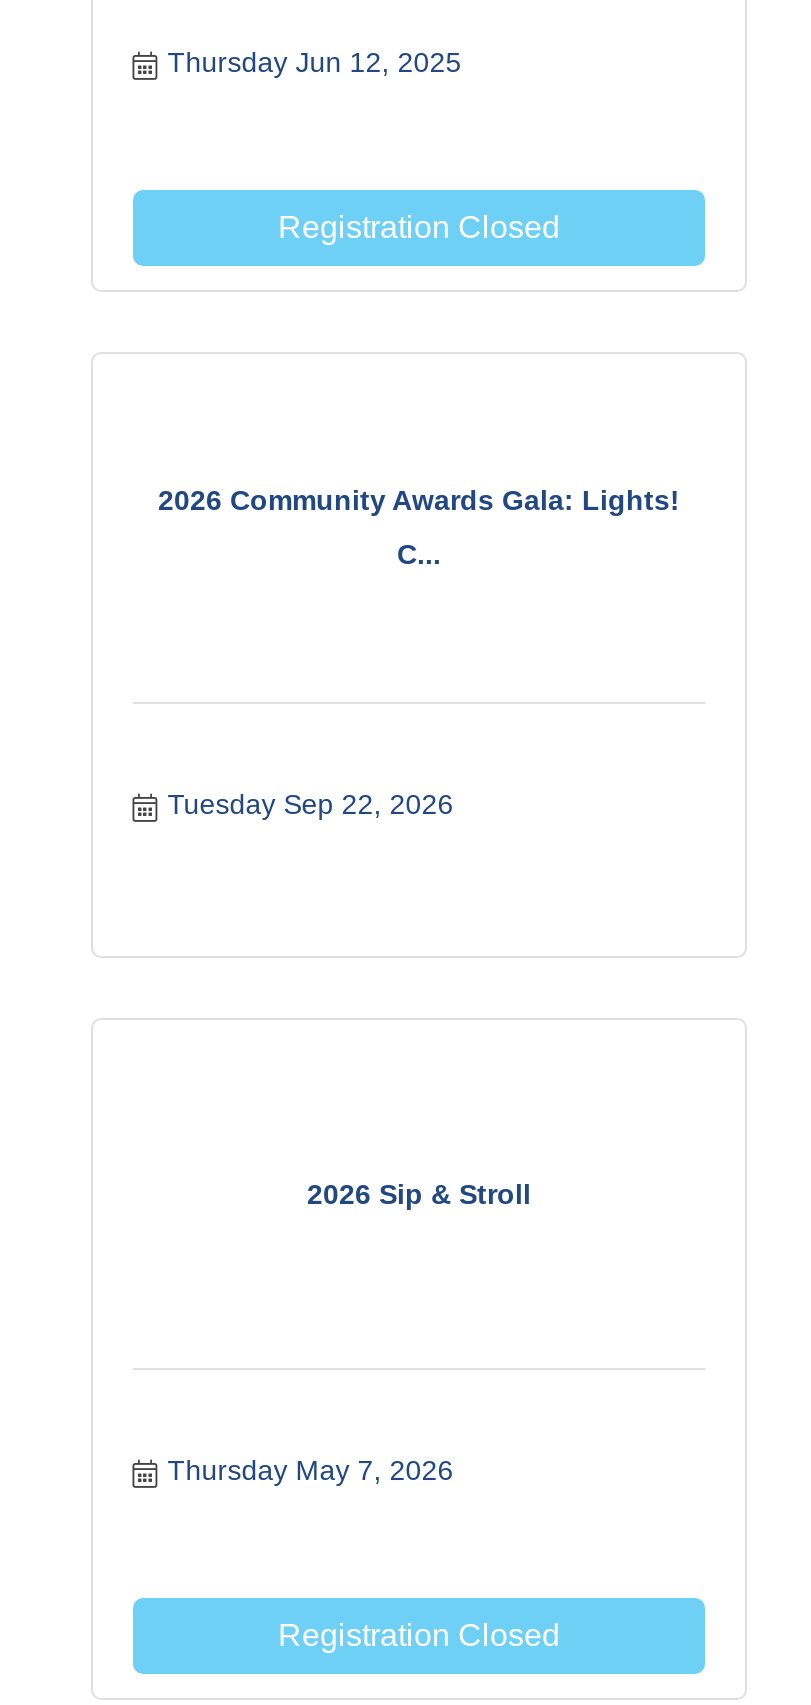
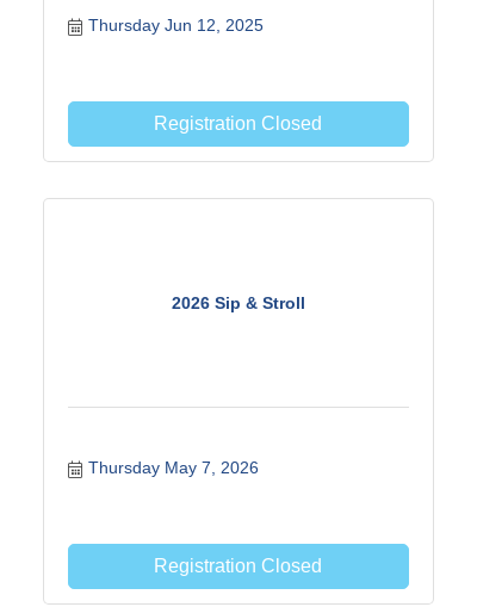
- 2026 Community Awards Gala: Lights!
- C...

- Tuesday Sep 22, 2026
